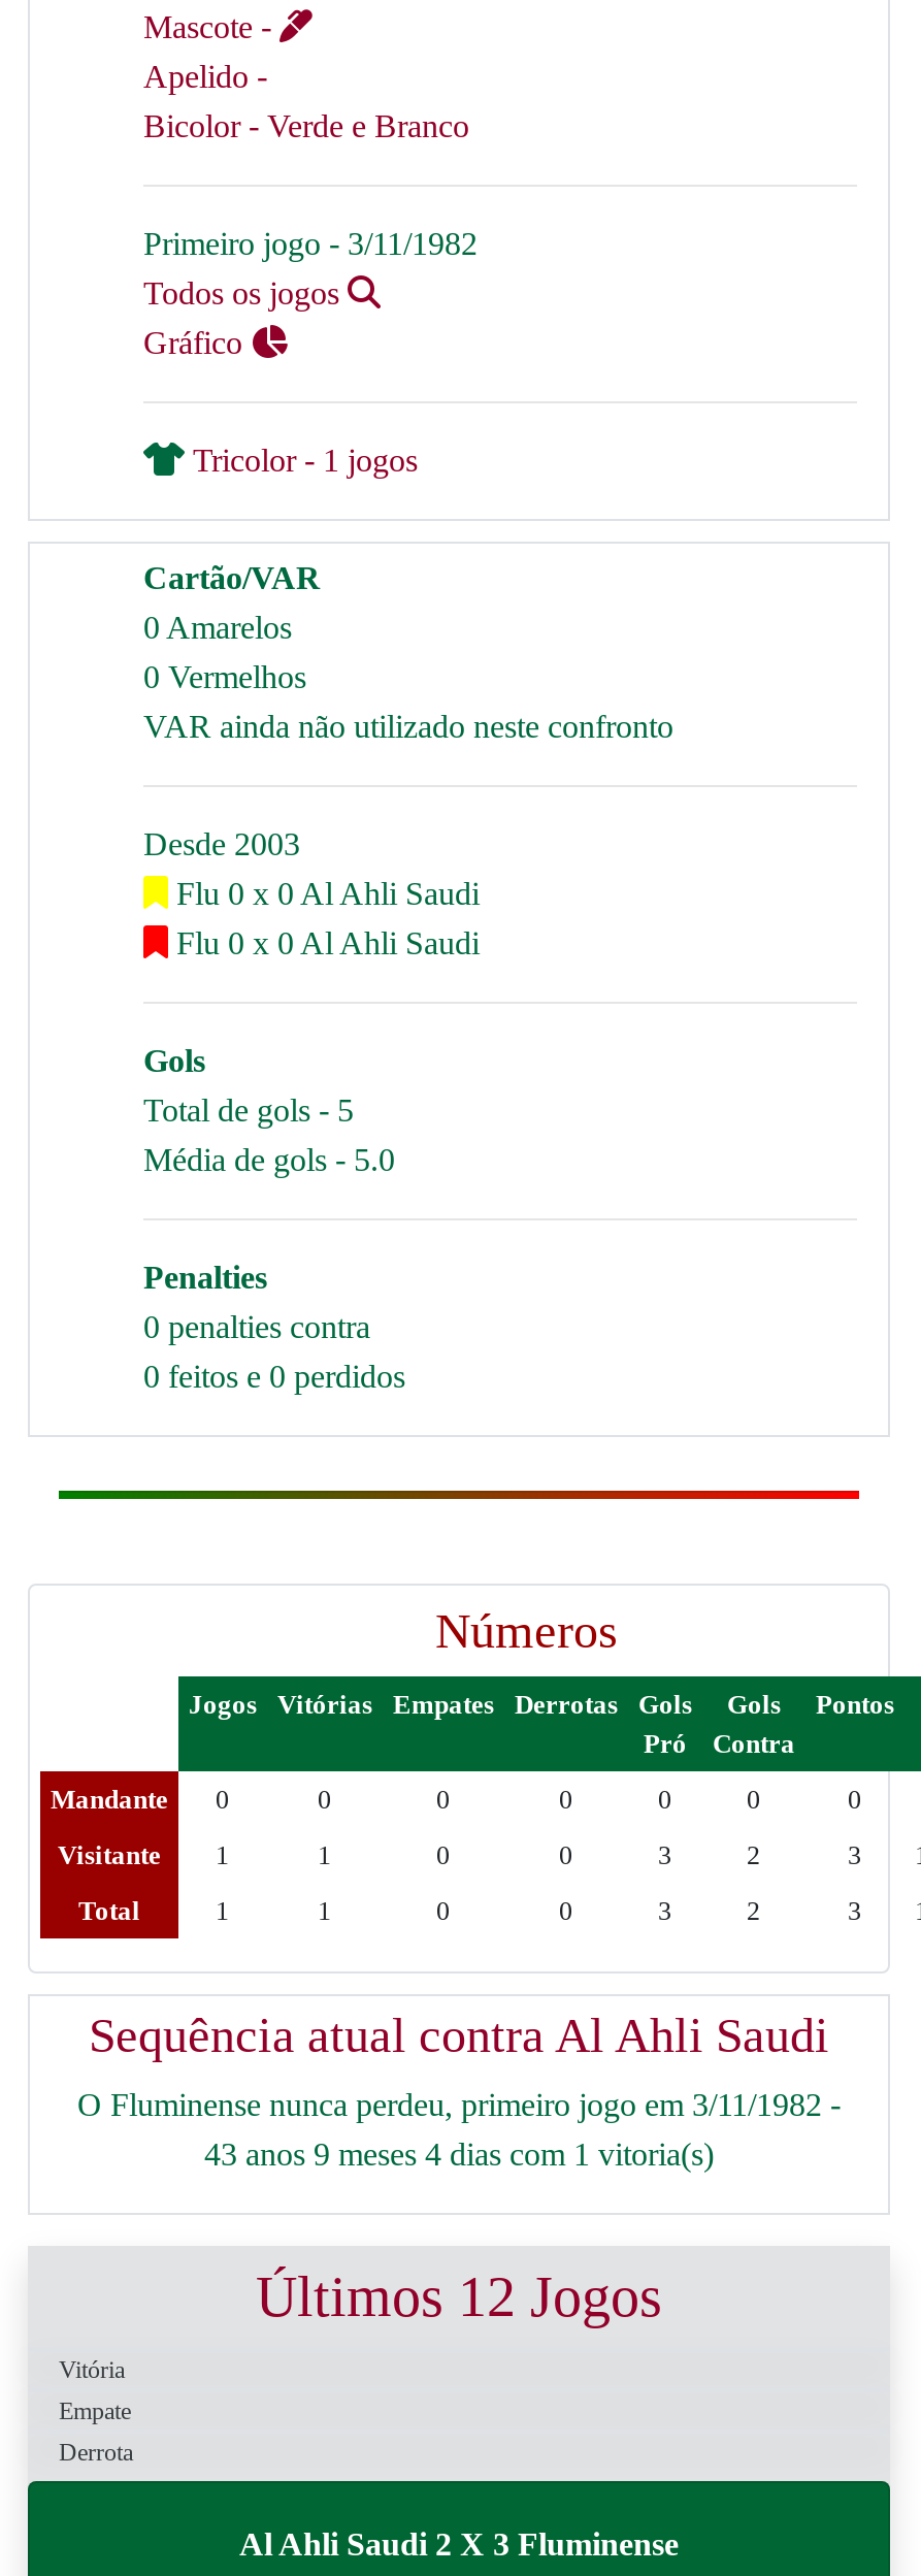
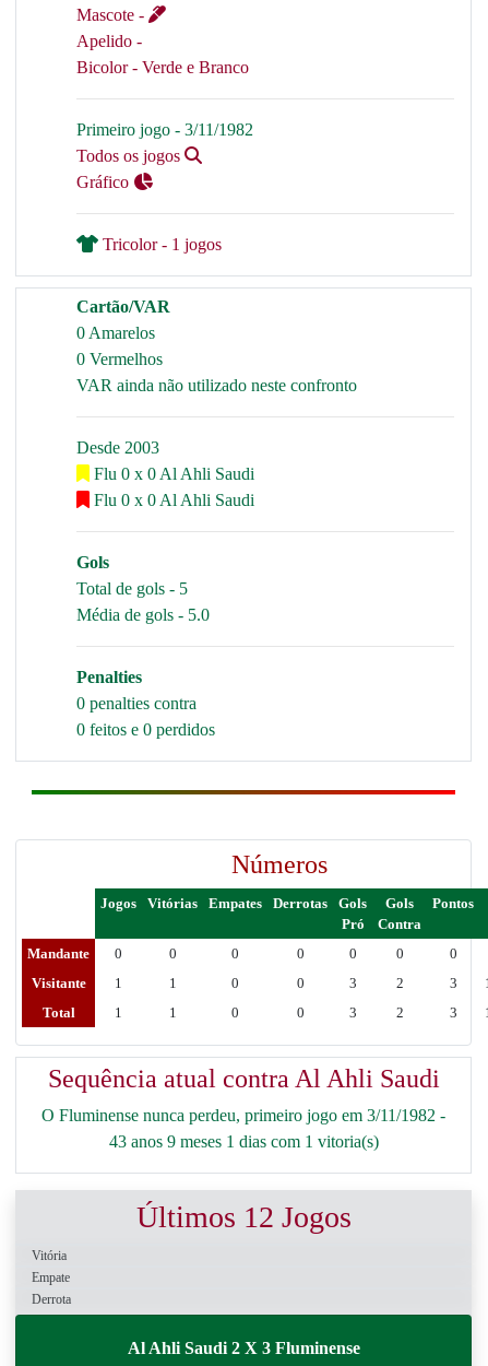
- 43 anos 9 meses 4 dias com 1 vitoria(s)
+ 43 anos 9 meses 1 dias com 1 vitoria(s)
